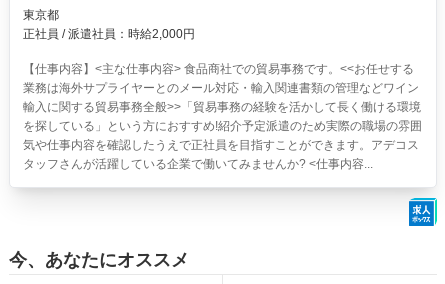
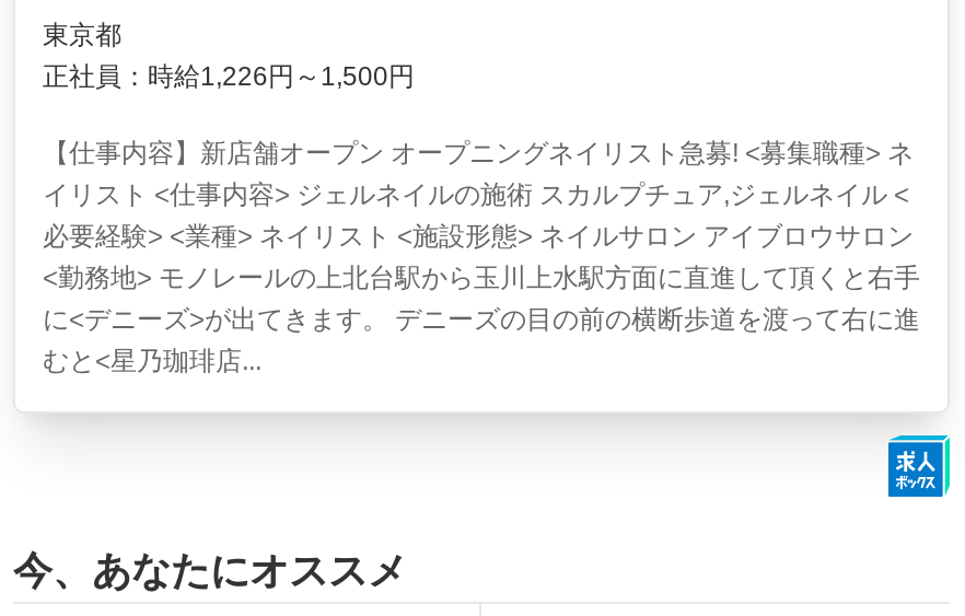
- 正社員 / 派遣社員：時給2,000円
+ 正社員：時給1,226円～1,500円

- 【仕事内容】<主な仕事内容> 食品商社での貿易事務です。<<お任せする
- 業務は海外サプライヤーとのメール対応・輸入関連書類の管理などワイン
- 輸入に関する貿易事務全般>>「貿易事務の経験を活かして長く働ける環境
- を探している」という方におすすめ!紹介予定派遣のため実際の職場の雰囲
- 気や仕事内容を確認したうえで正社員を目指すことができます。アデコス
- タッフさんが活躍している企業で働いてみませんか? <仕事内容...
+ 【仕事内容】新店舗オープン オープニングネイリスト急募! <募集職種> ネ
+ イリスト <仕事内容> ジェルネイルの施術 スカルプチュア,ジェルネイル <
+ 必要経験> <業種> ネイリスト <施設形態> ネイルサロン アイブロウサロン
+ <勤務地> モノレールの上北台駅から玉川上水駅方面に直進して頂くと右手
+ に<デニーズ>が出てきます。 デニーズの目の前の横断歩道を渡って右に進
+ むと<星乃珈琲店...
